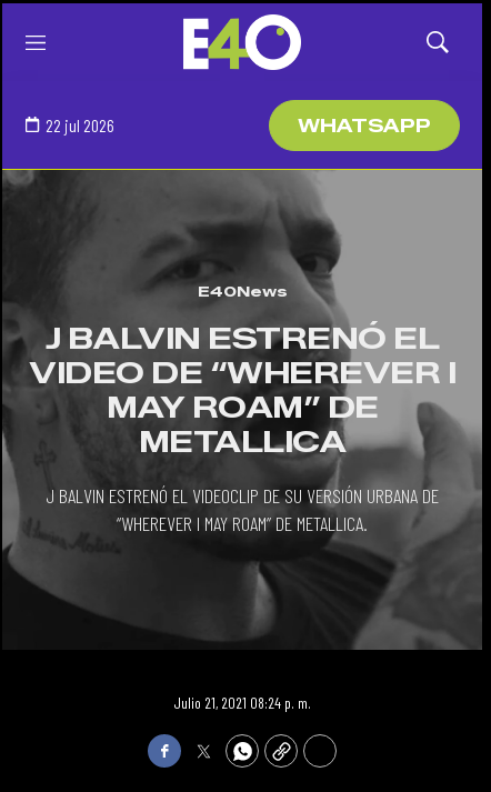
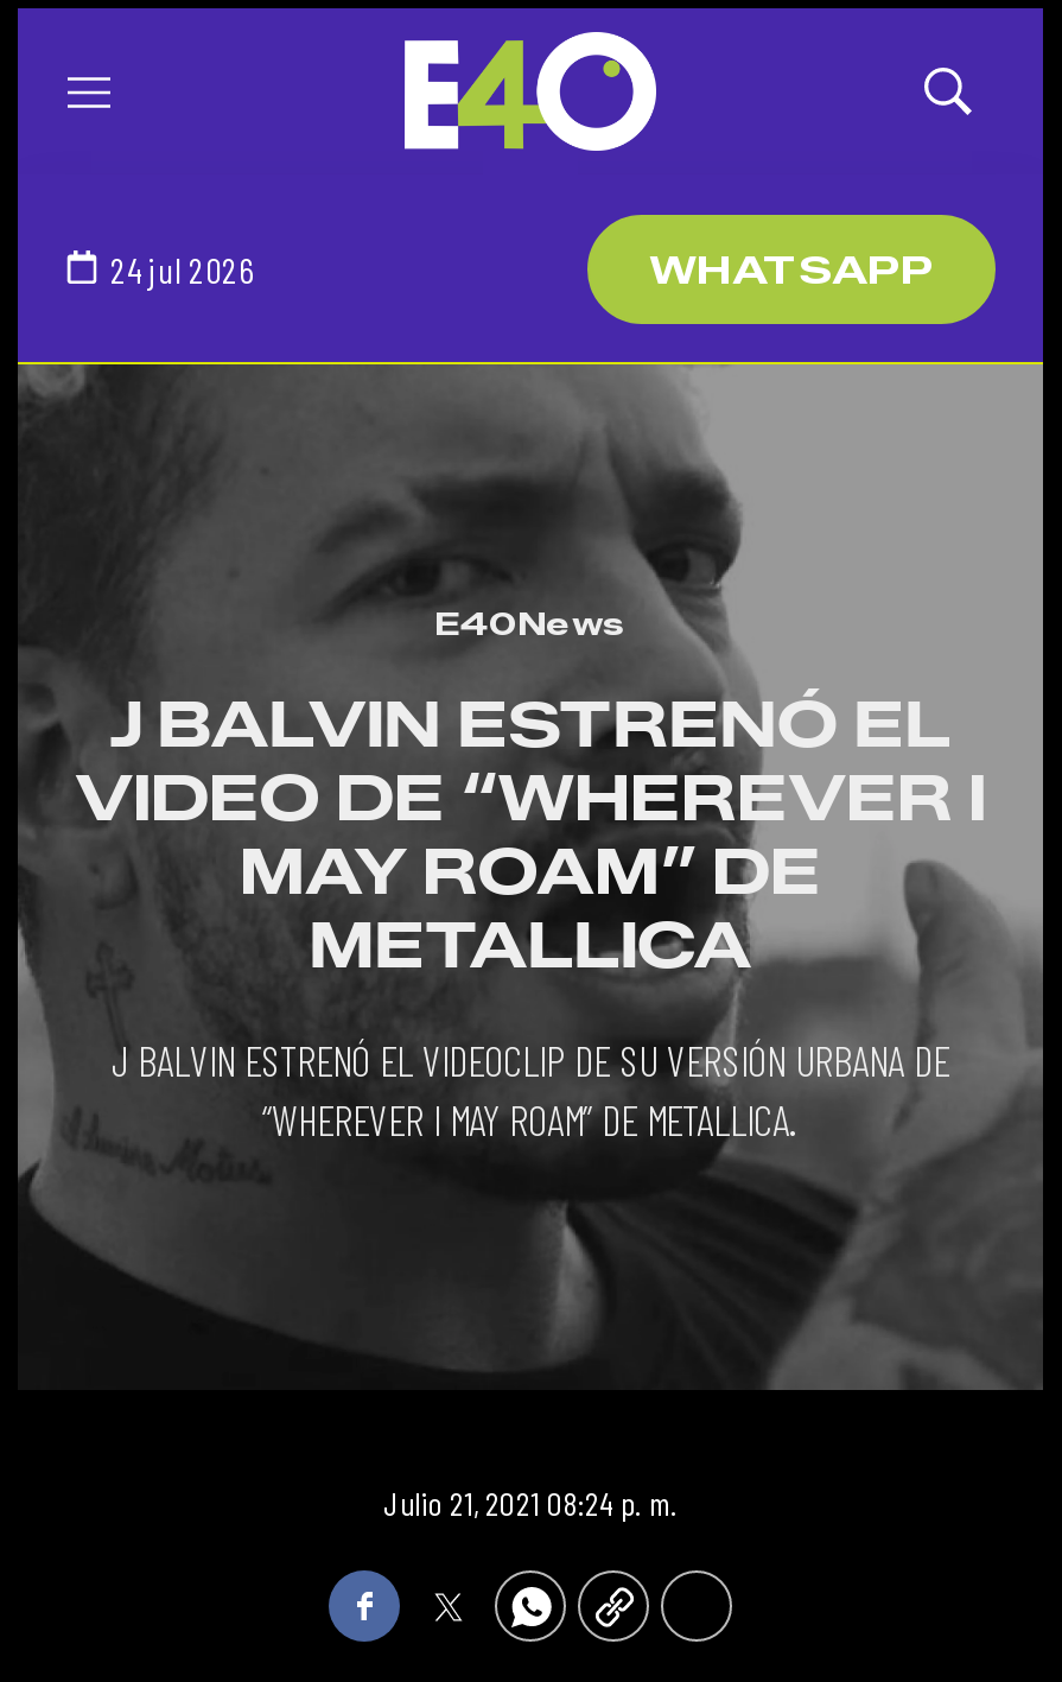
- 22 jul 2026
+ 24 jul 2026
